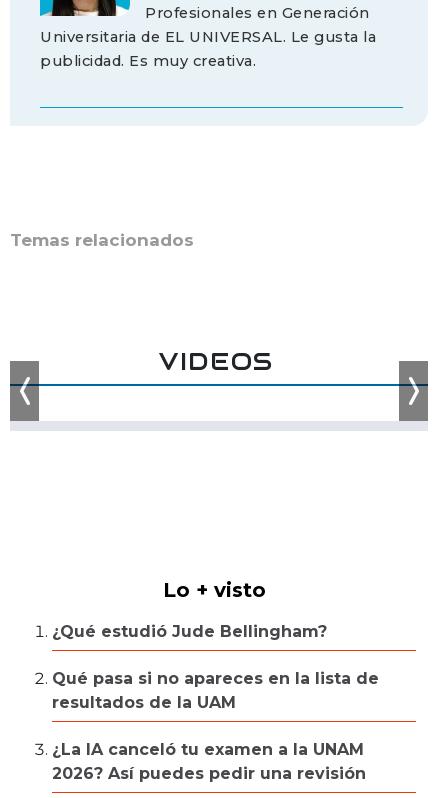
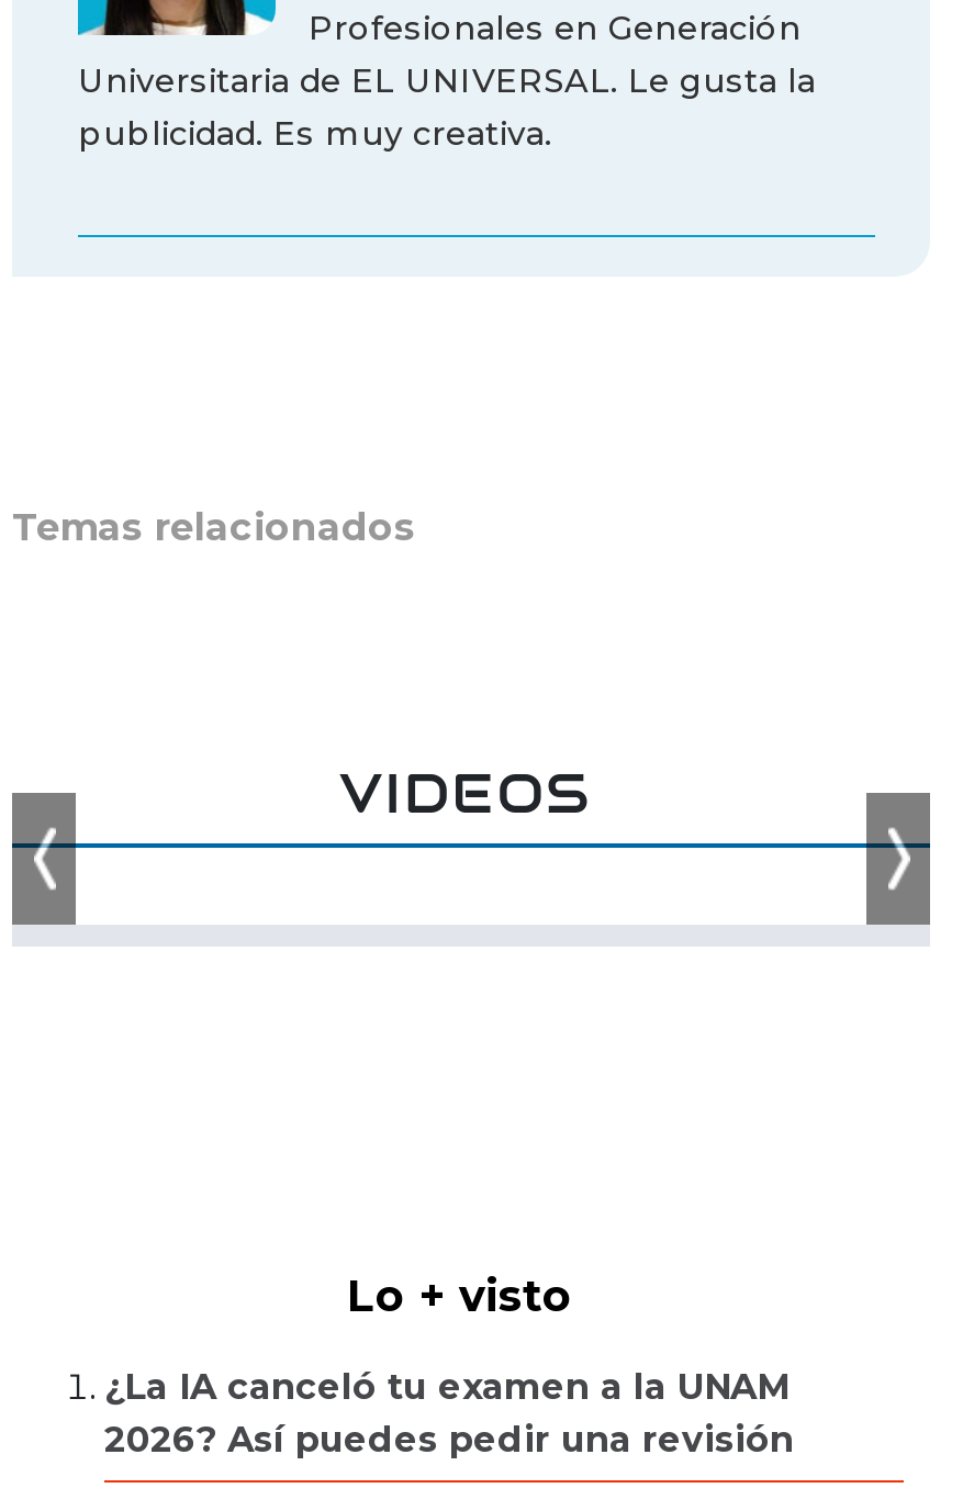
- ¿Qué estudió Jude Bellingham?
- Qué pasa si no apareces en la lista de
- resultados de la UAM
